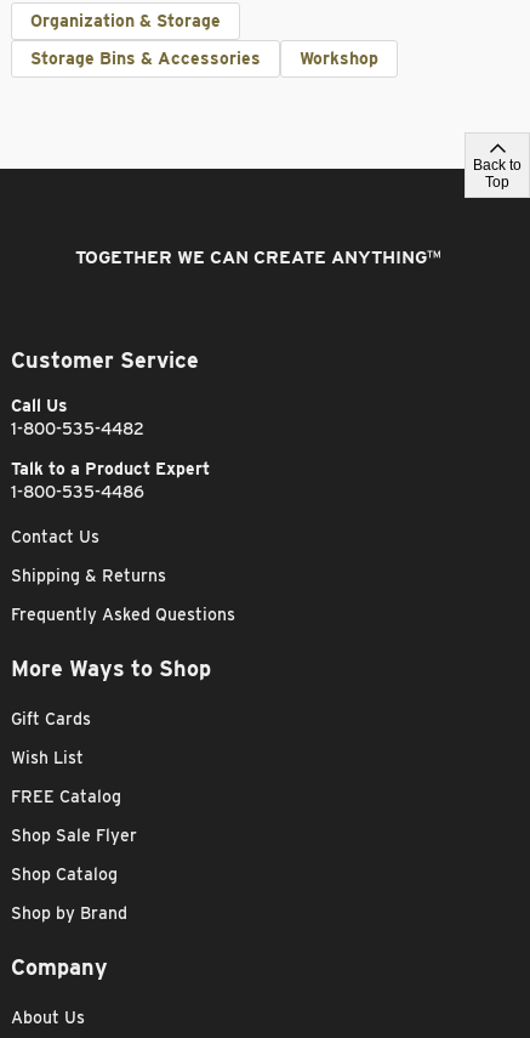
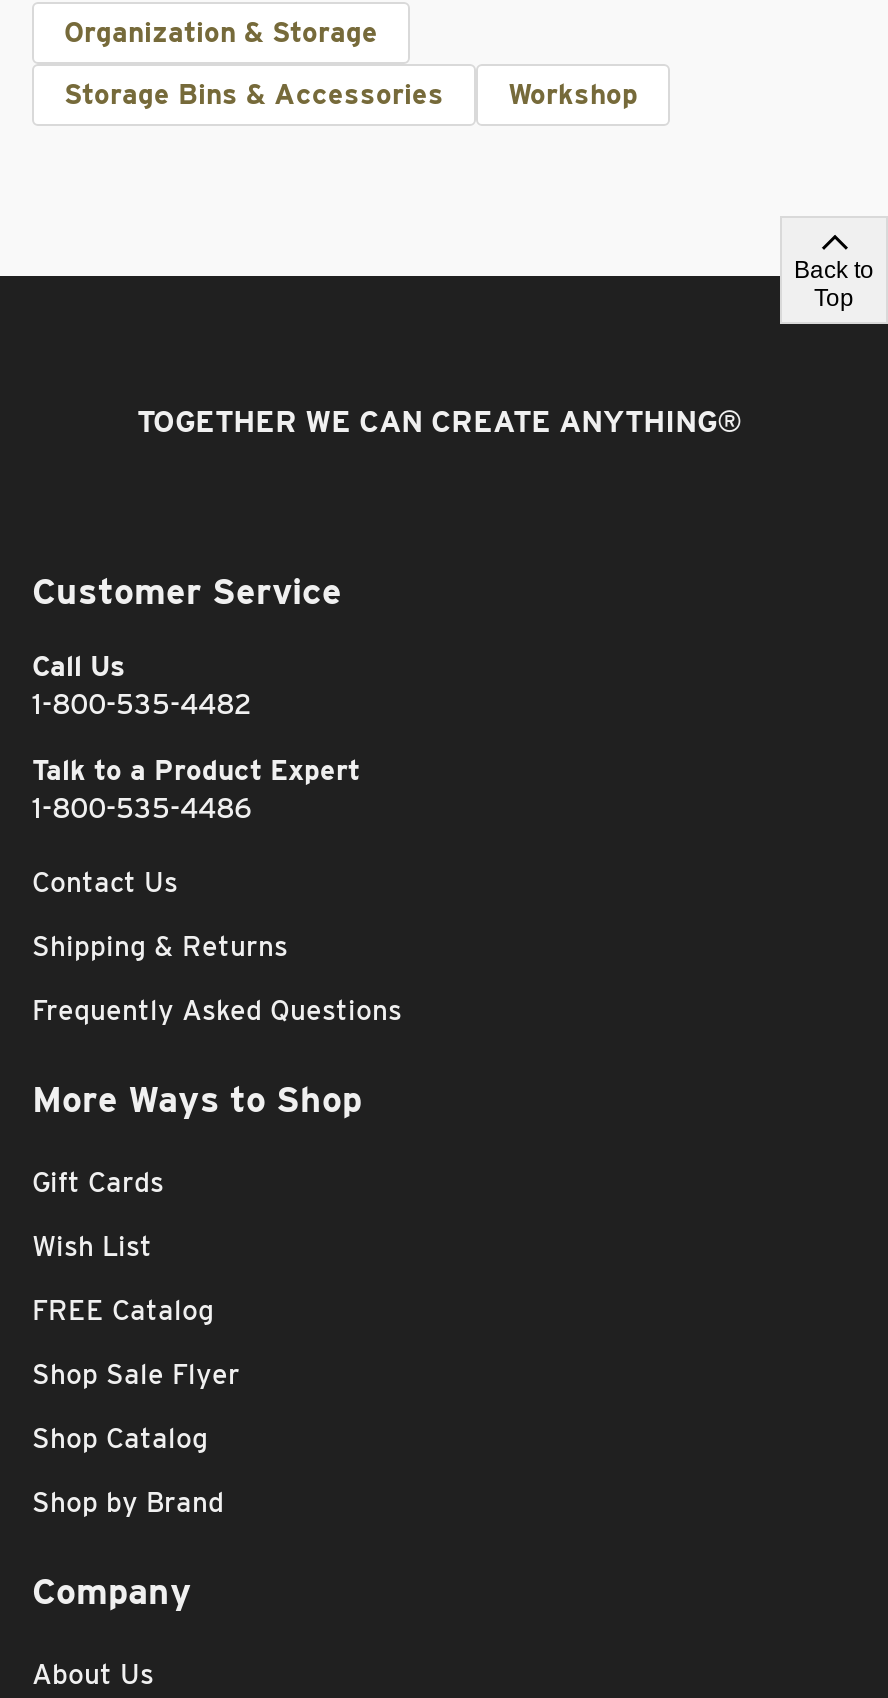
- TOGETHER WE CAN CREATE ANYTHING™
+ TOGETHER WE CAN CREATE ANYTHING®
